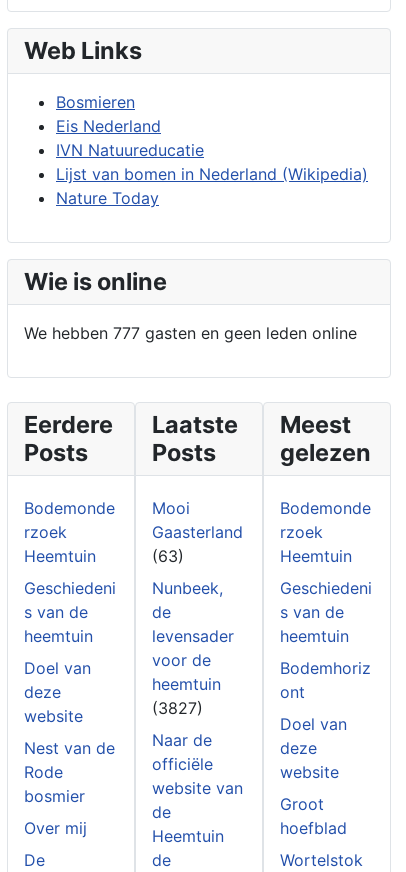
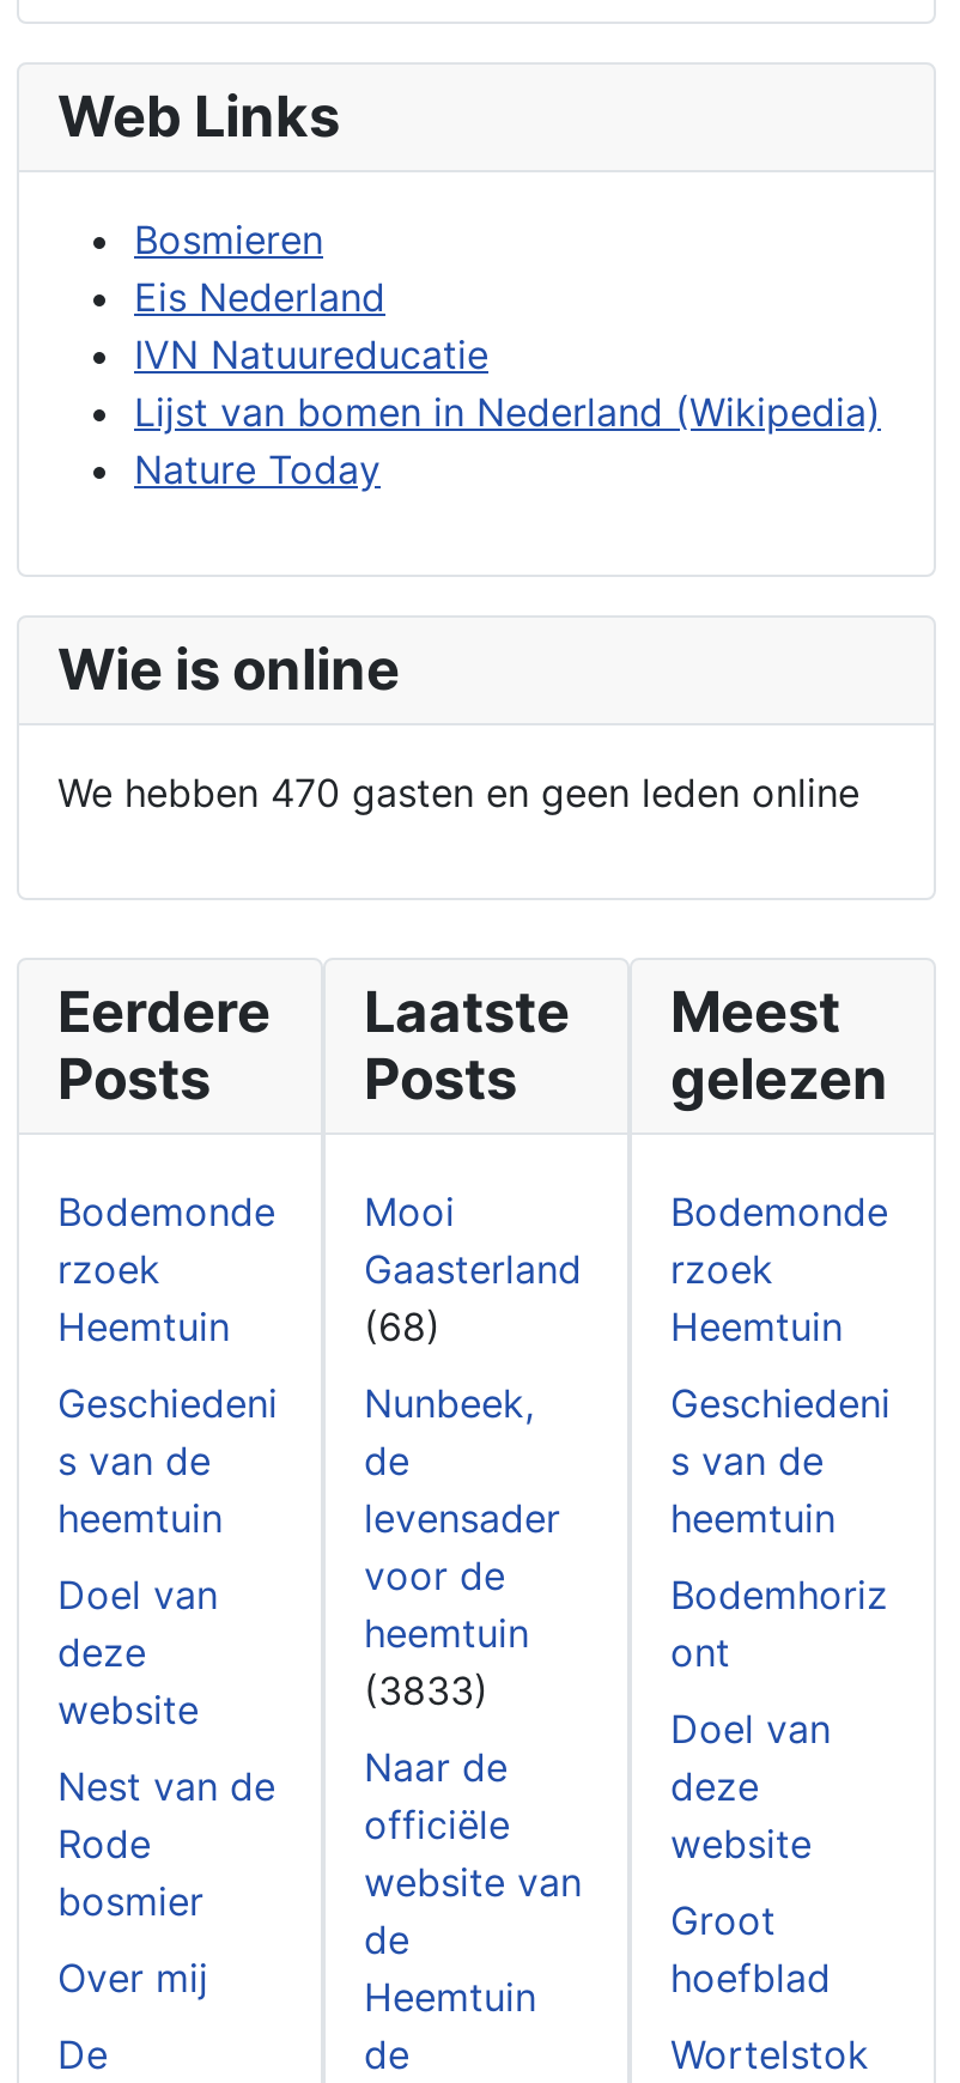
- We hebben 777 gasten en geen leden online
+ We hebben 470 gasten en geen leden online

- (63)
+ (68)

- (3827)
+ (3833)
